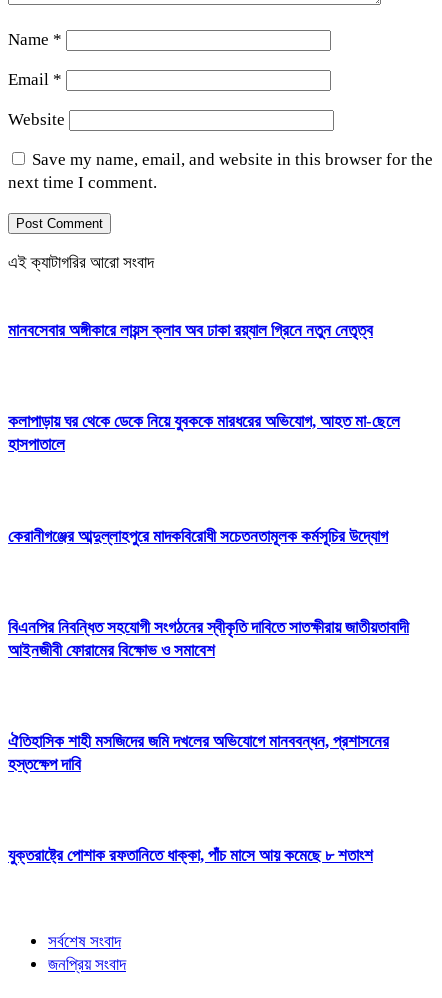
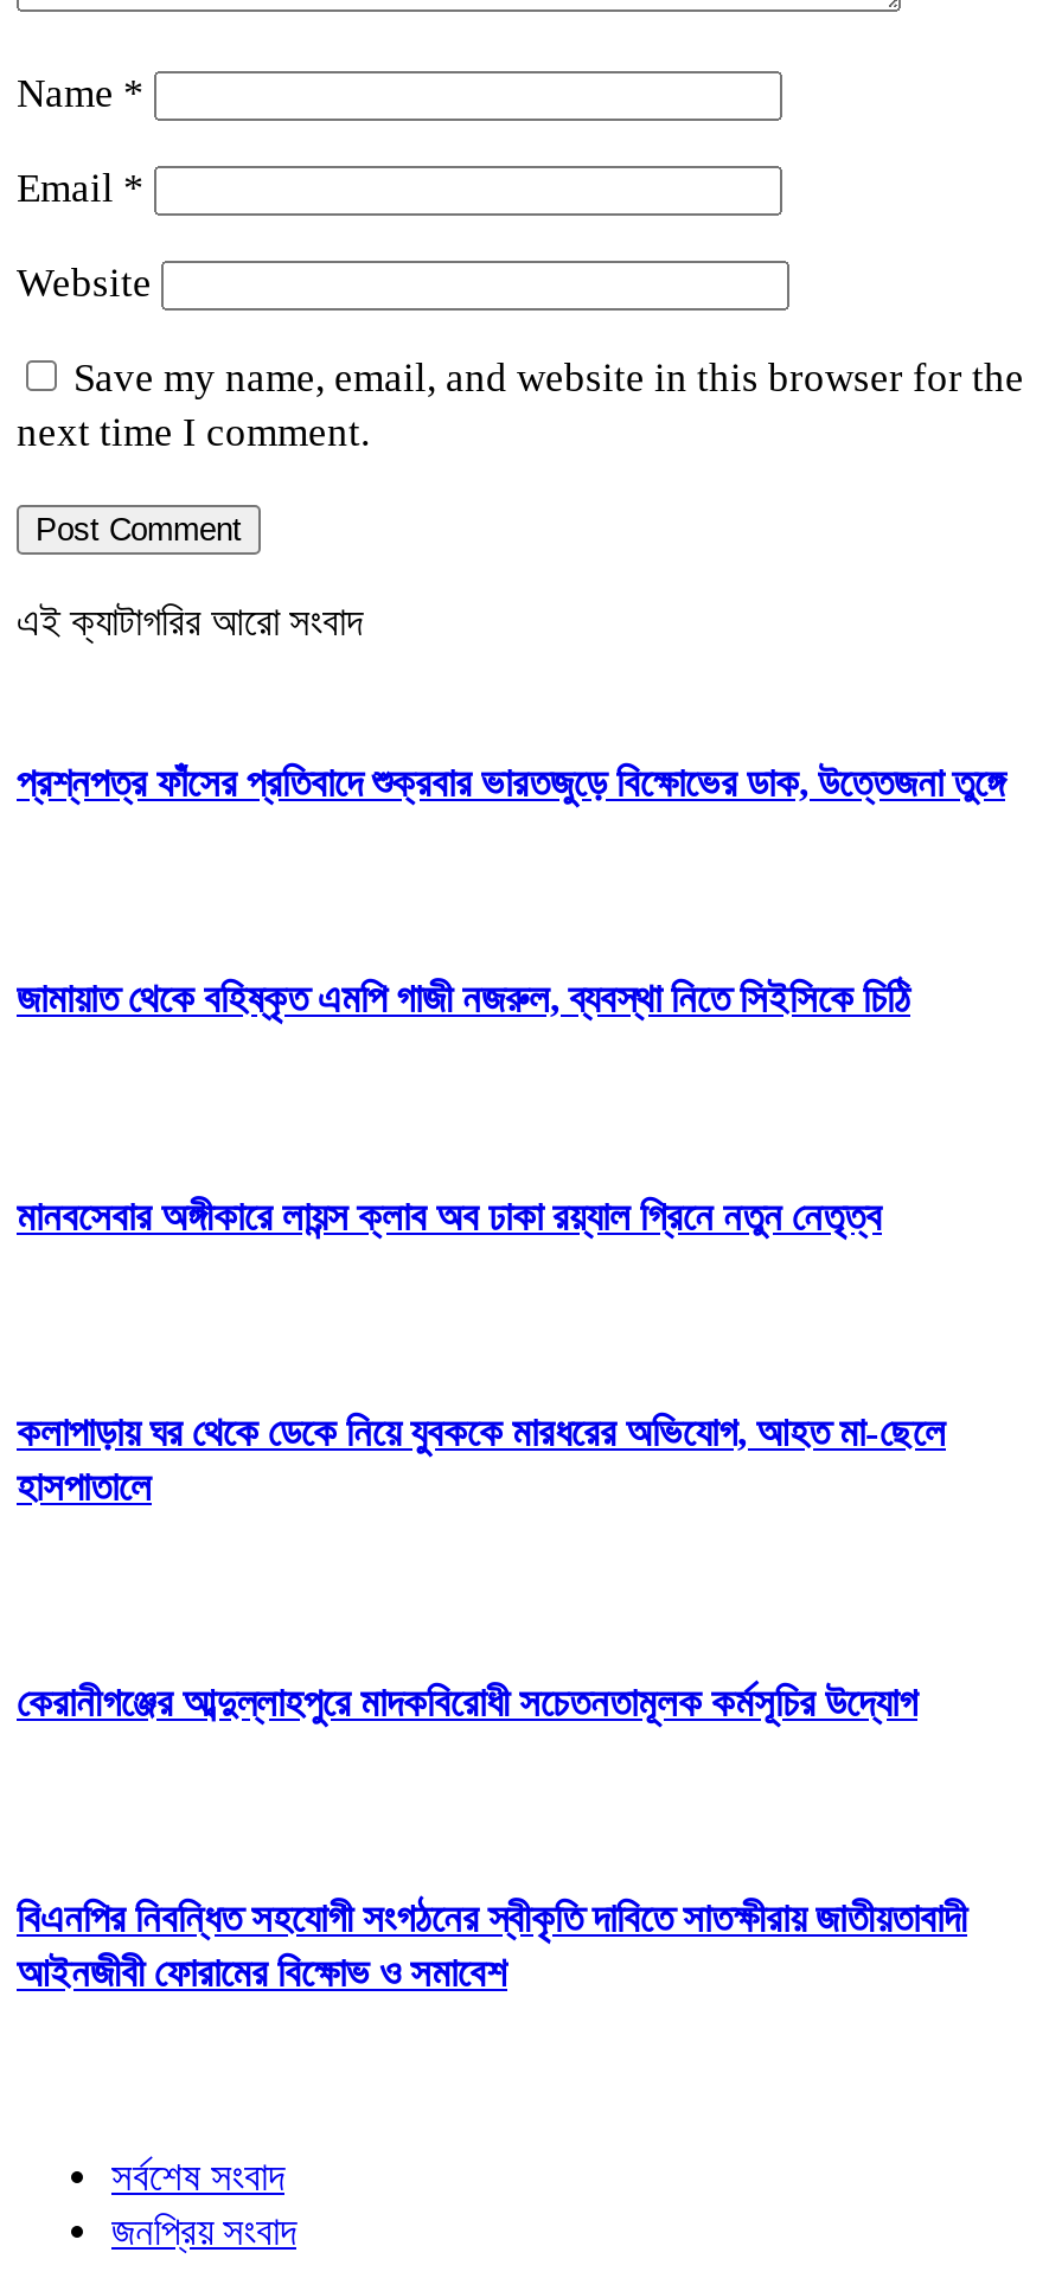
+ প্রশ্নপত্র ফাঁসের প্রতিবাদে শুক্রবার ভারতজুড়ে বিক্ষোভের ডাক, উত্তেজনা তুঙ্গে

+ জামায়াত থেকে বহিষ্কৃত এমপি গাজী নজরুল, ব্যবস্থা নিতে সিইসিকে চিঠি

moved down: মানবসেবার অঙ্গীকারে লায়ন্স ক্লাব অব ঢাকা রয়্যাল গ্রিনে নতুন নেতৃত্ব | কলাপাড়ায় ঘর থেকে ডেকে নিয়ে যুবককে মারধরের অভিযোগ, আহত মা-ছেলে | হাসপাতালে | কেরানীগঞ্জের আব্দুল্লাহপুরে মাদকবিরোধী সচেতনতামূলক কর্মসূচির উদ্যোগ | বিএনপির নিবন্ধিত সহযোগী সংগঠনের স্বীকৃতি দাবিতে সাতক্ষীরায় জাতীয়তাবাদী | আইনজীবী ফোরামের বিক্ষোভ ও সমাবেশ

- ঐতিহাসিক শাহী মসজিদের জমি দখলের অভিযোগে মানববন্ধন, প্রশাসনের
- হস্তক্ষেপ দাবি

- যুক্তরাষ্ট্রে পোশাক রফতানিতে ধাক্কা, পাঁচ মাসে আয় কমেছে ৮ শতাংশ
